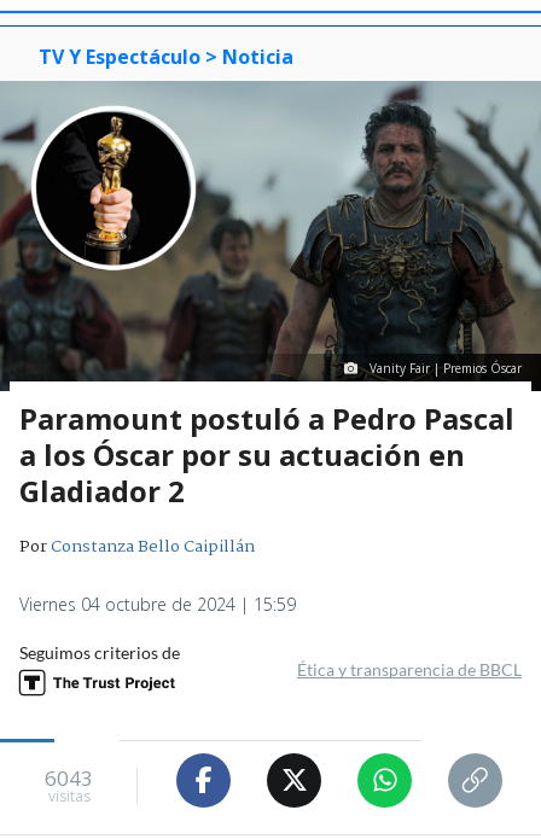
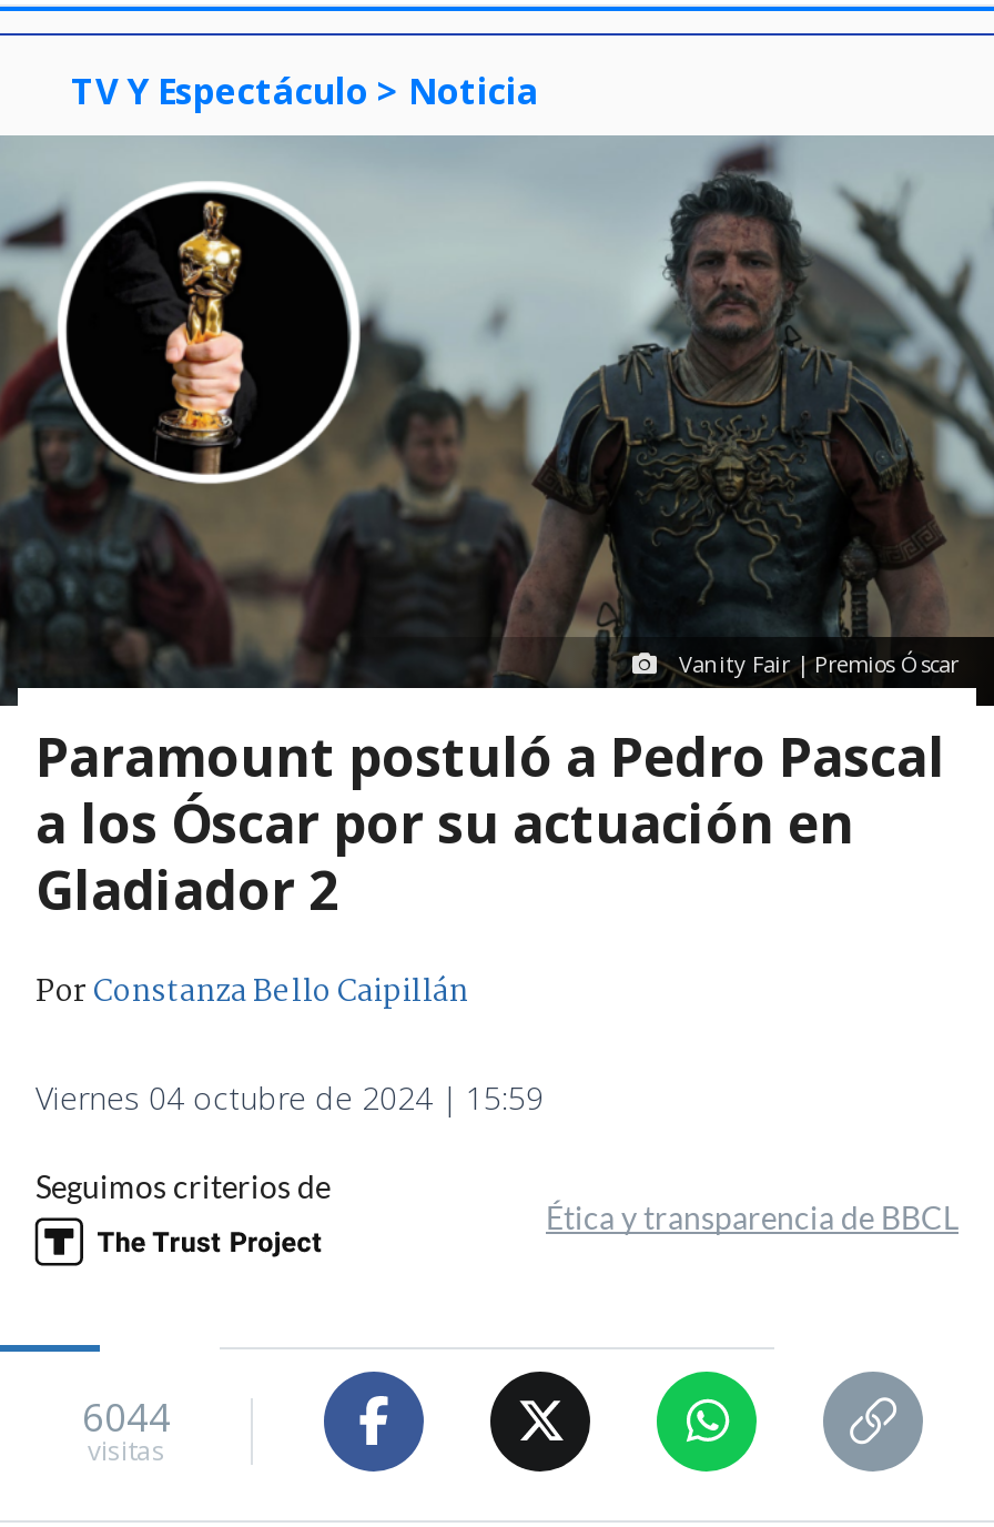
- 6043
+ 6044
